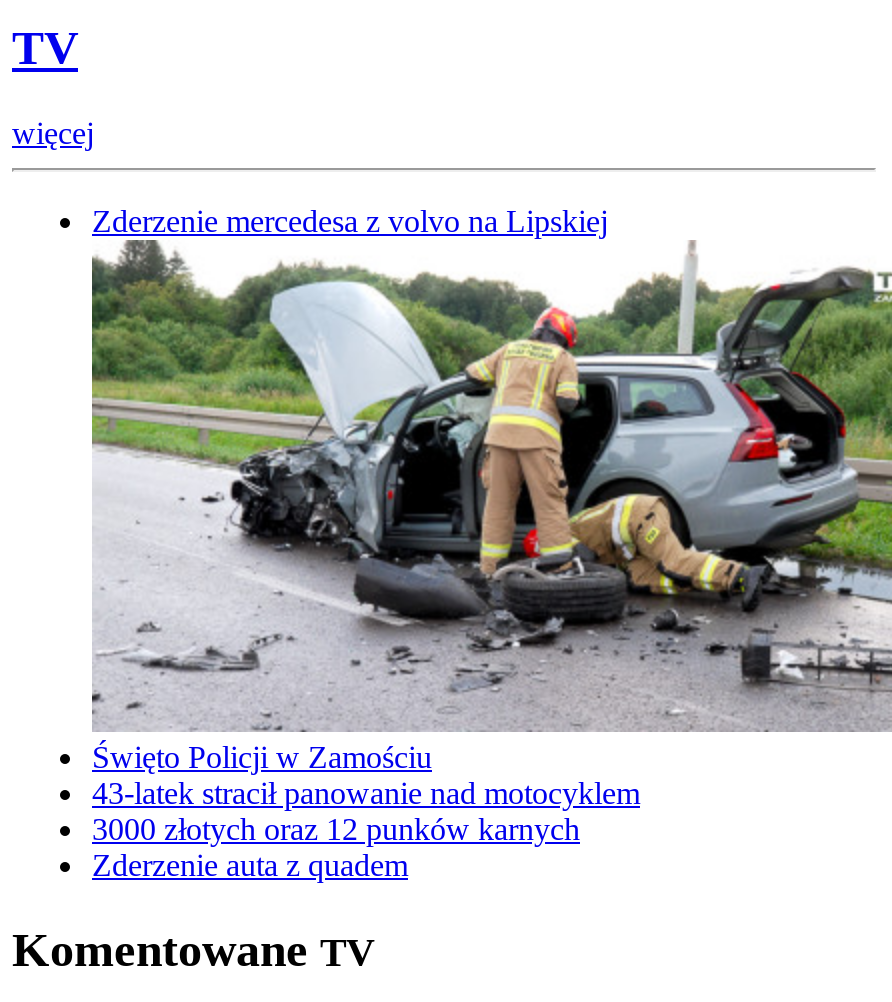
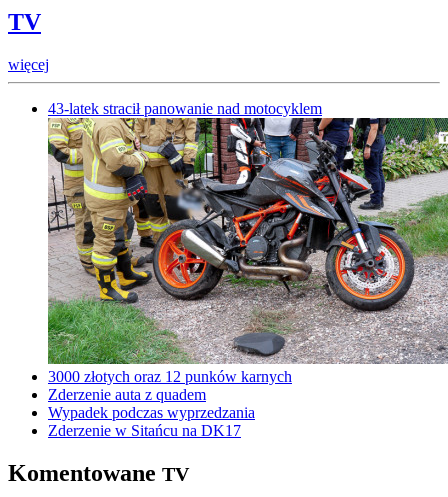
- Zderzenie mercedesa z volvo na Lipskiej

- [image]
+ [image]

- Święto Policji w Zamościu

moved up: 43-latek stracił panowanie nad motocyklem

moved up: 3000 złotych oraz 12 punków karnych | Zderzenie auta z quadem

+ Wypadek podczas wyprzedzania
+ Zderzenie w Sitańcu na DK17
